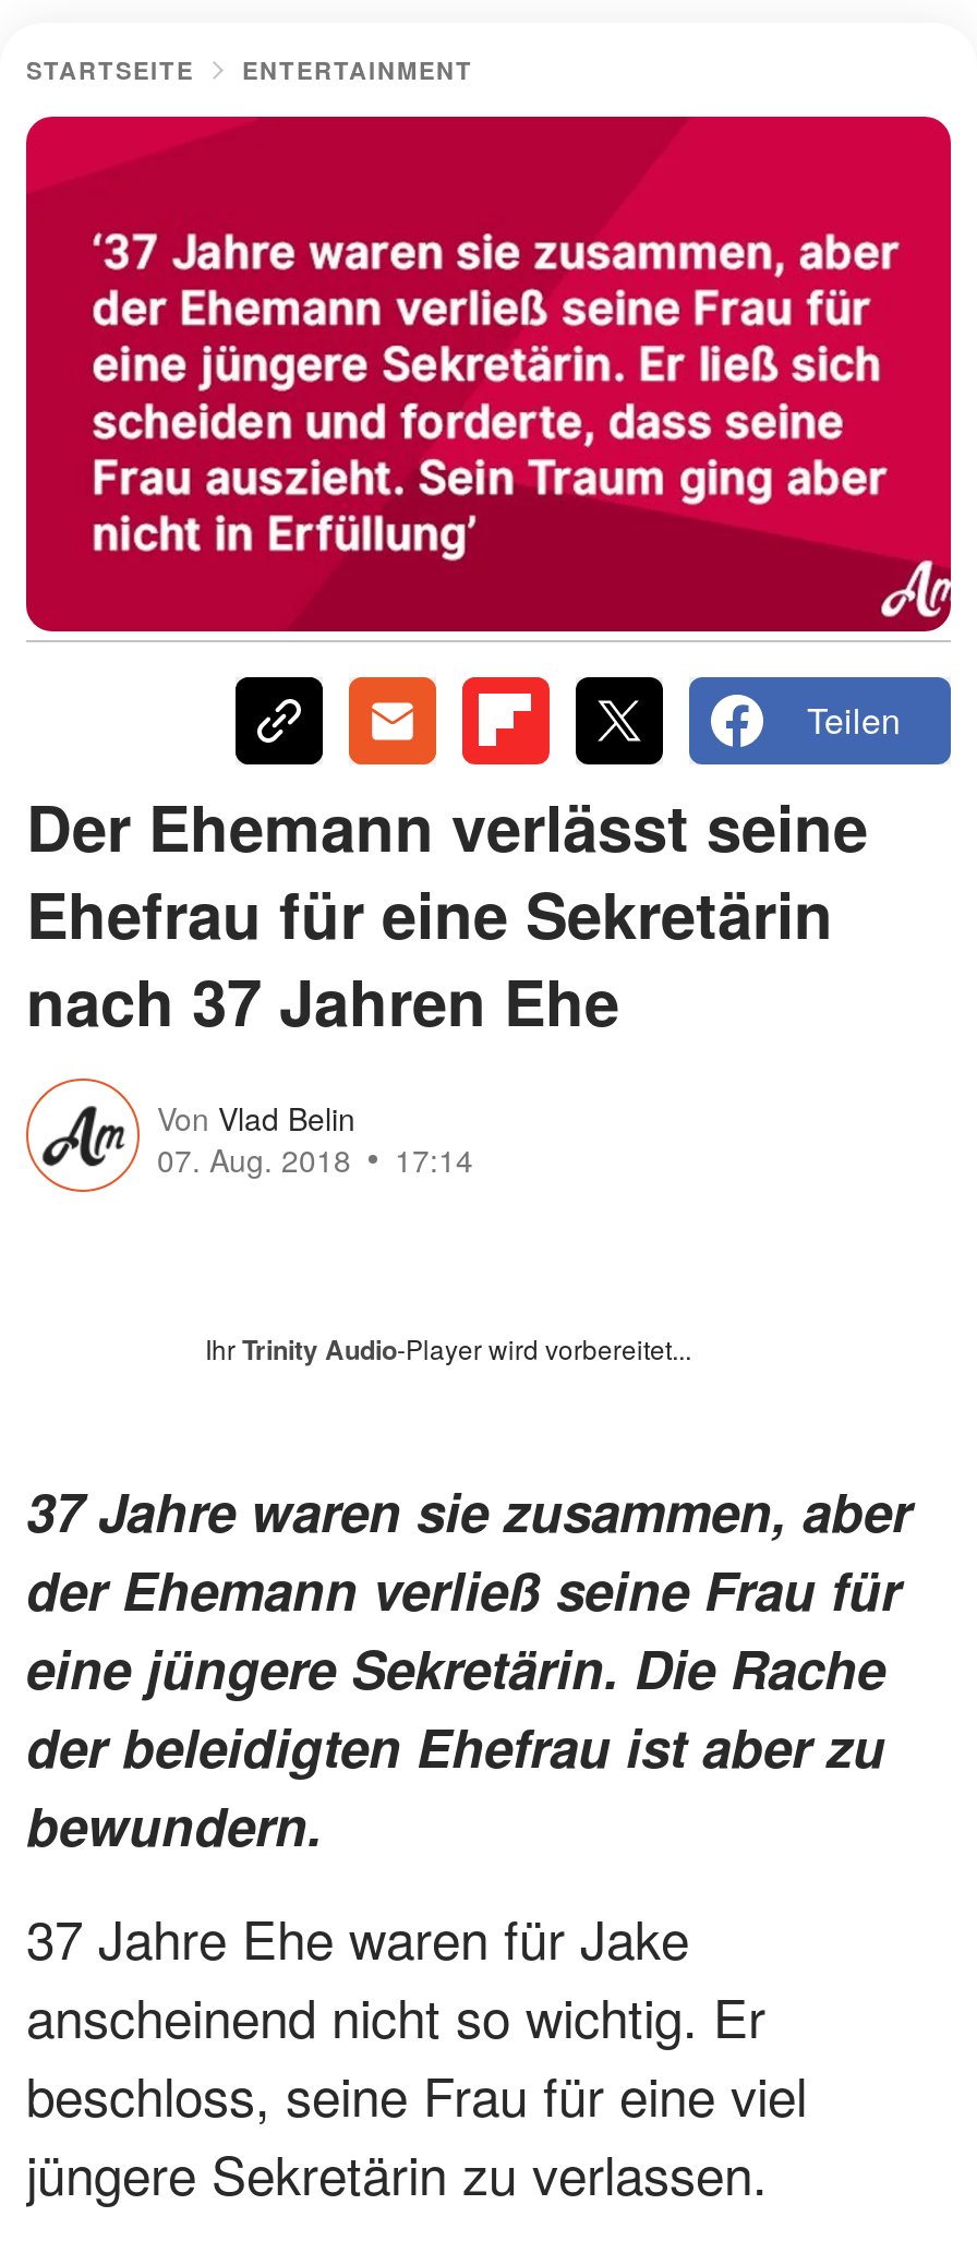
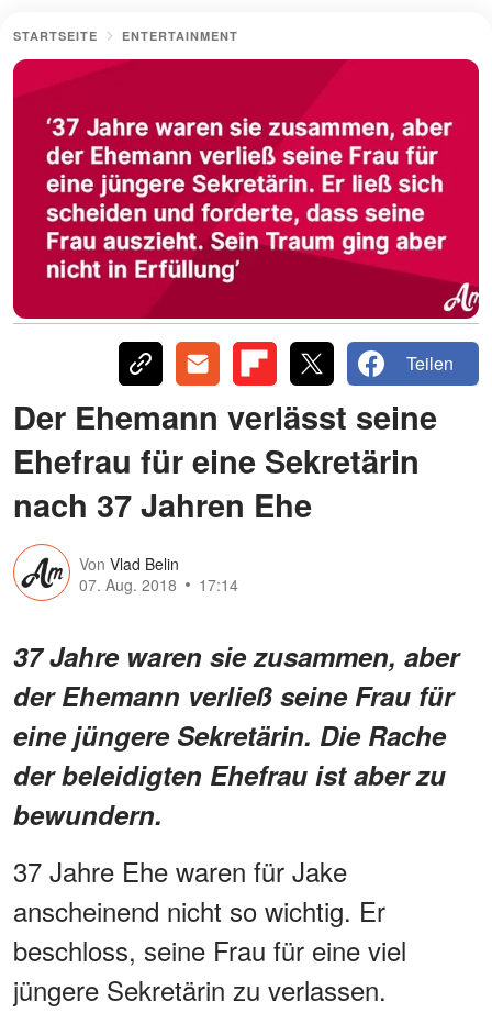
- IhrTrinity Audio-Player wird vorbereitet...
